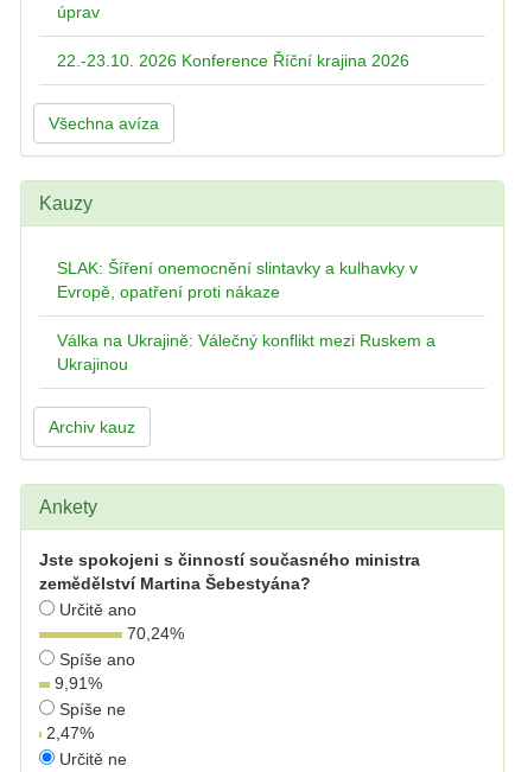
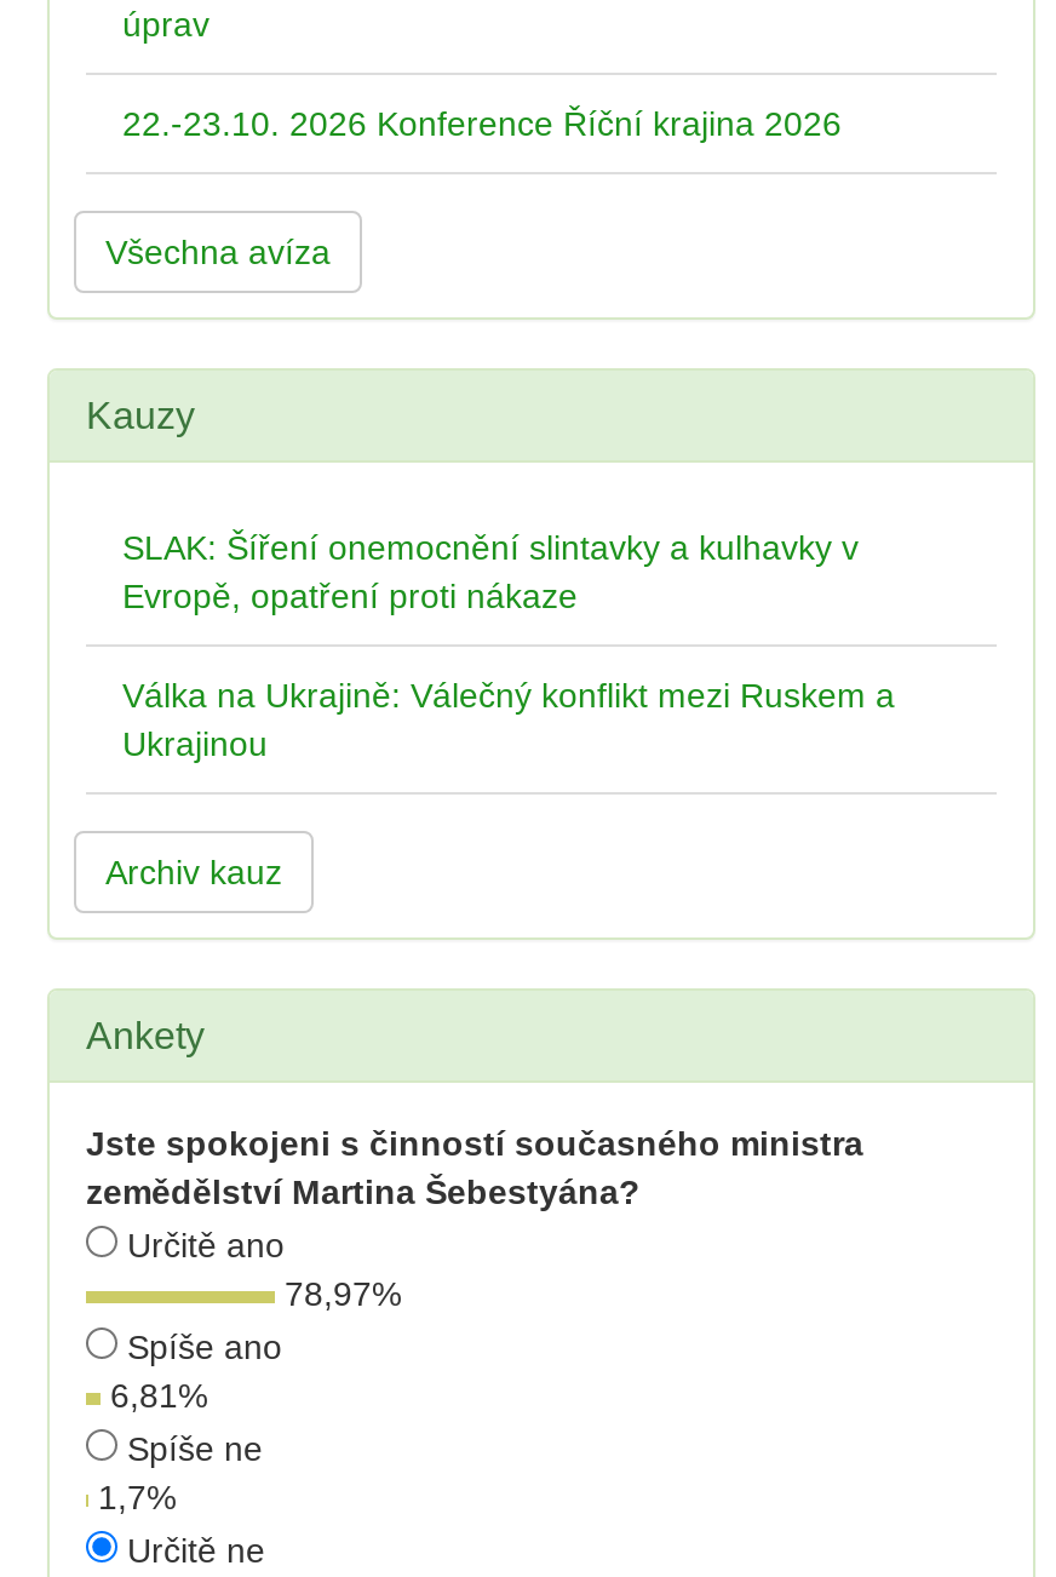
- 70,24%
+ 78,97%

- 9,91%
+ 6,81%

- 2,47%
+ 1,7%
